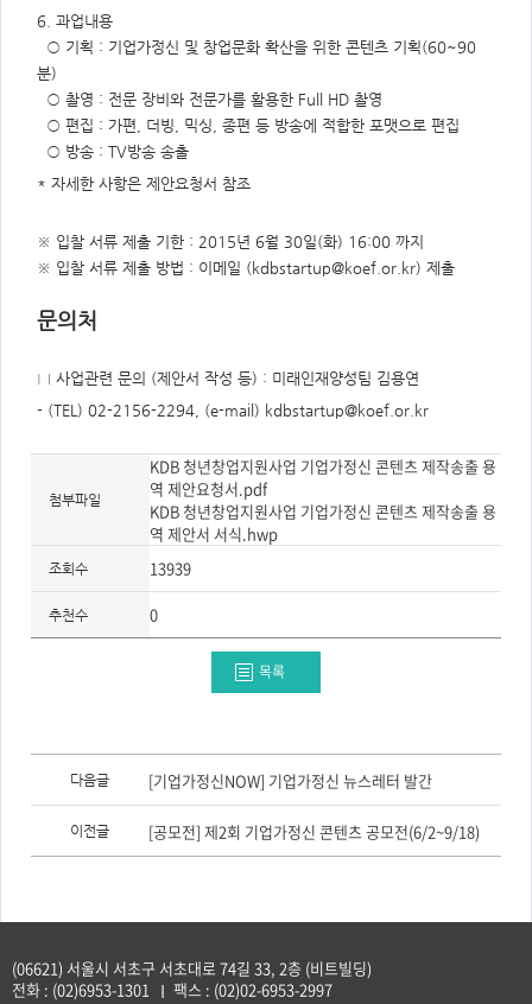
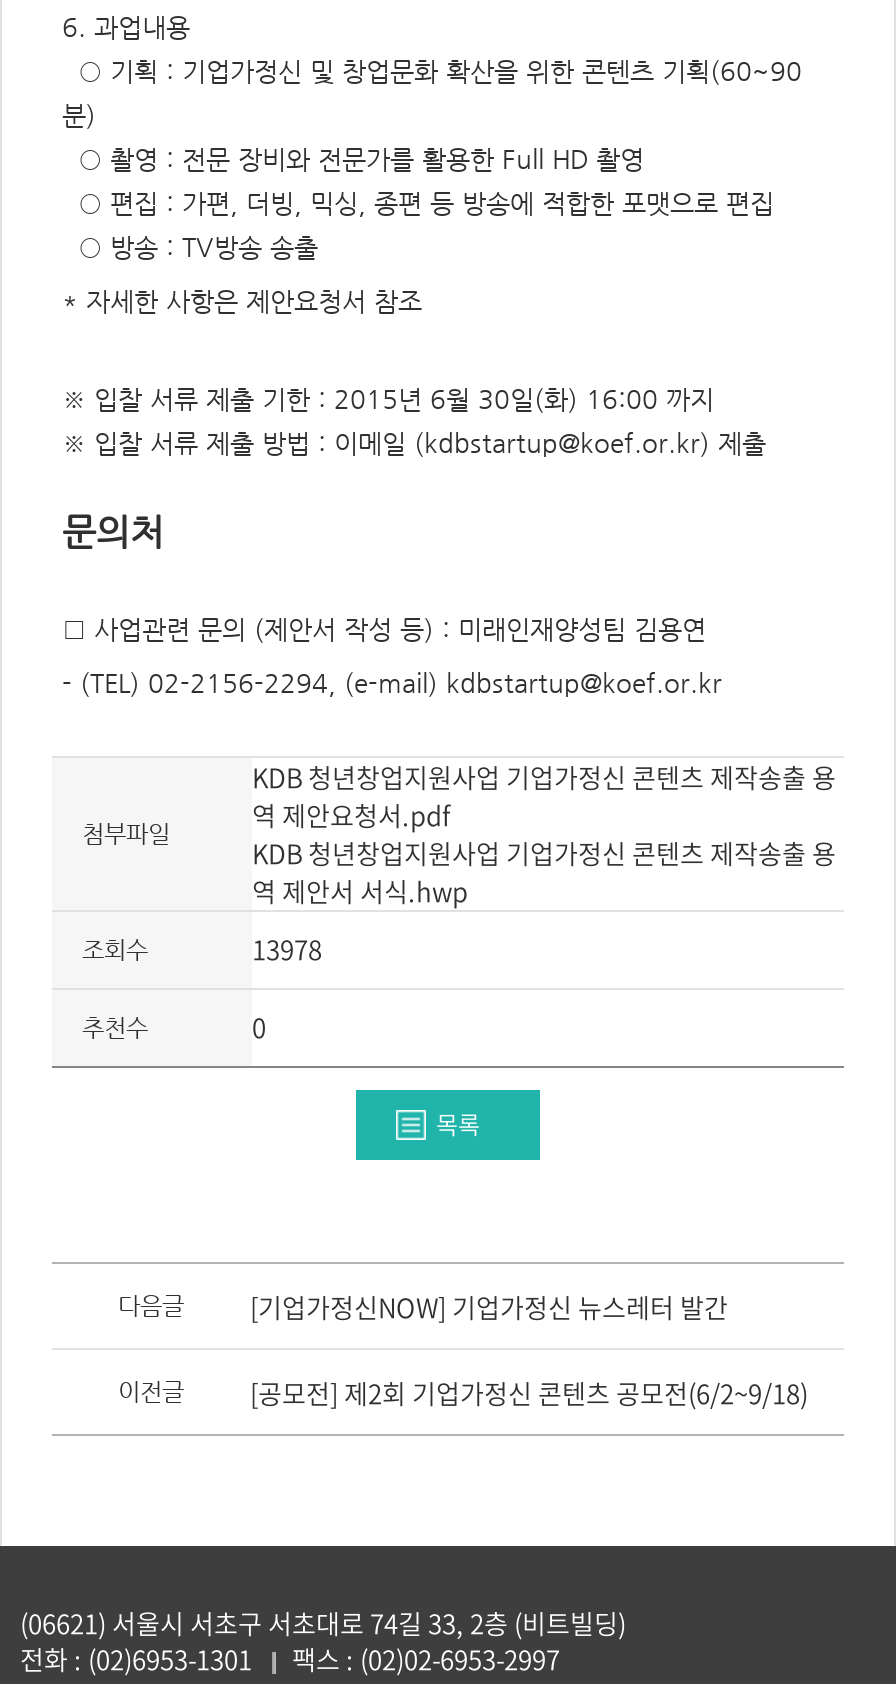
- 13939
+ 13978
